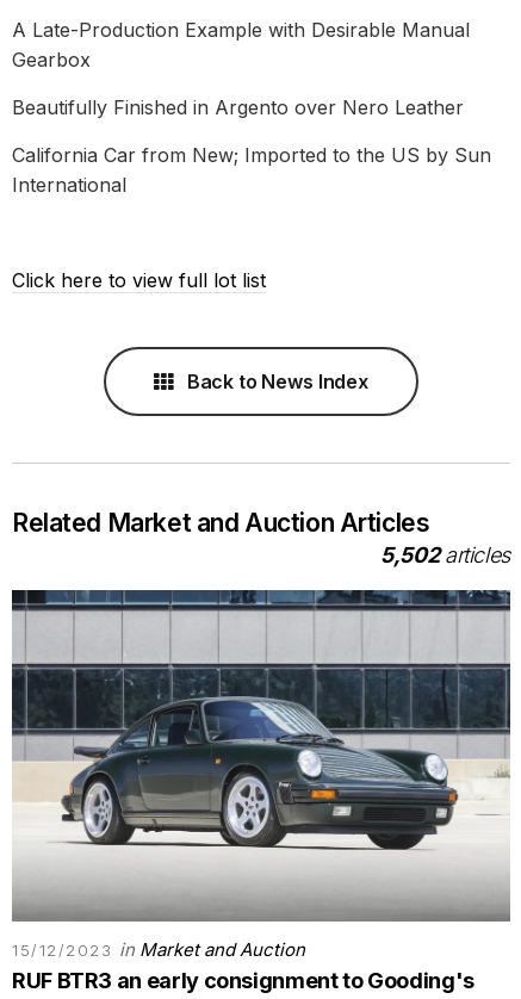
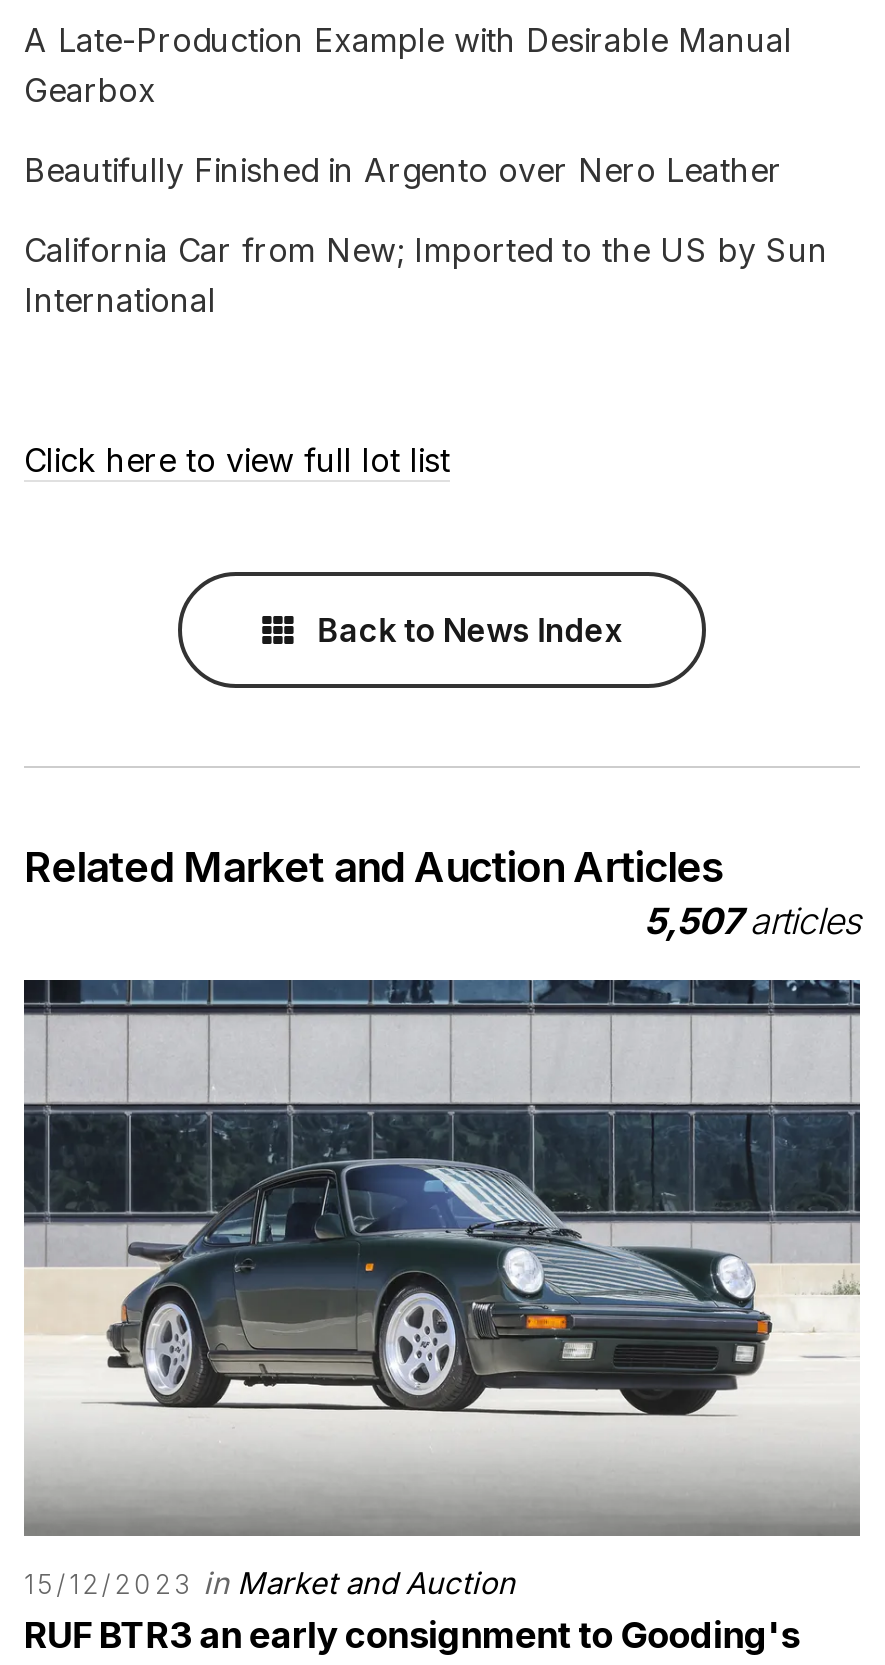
- 5,502articles
+ 5,507articles
